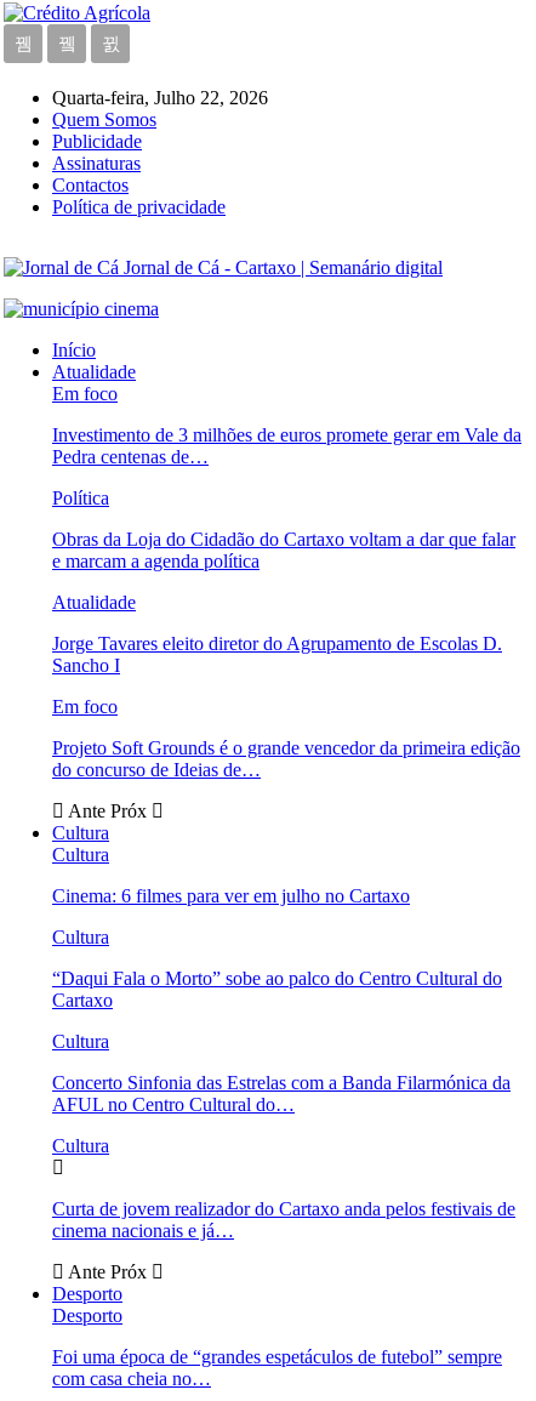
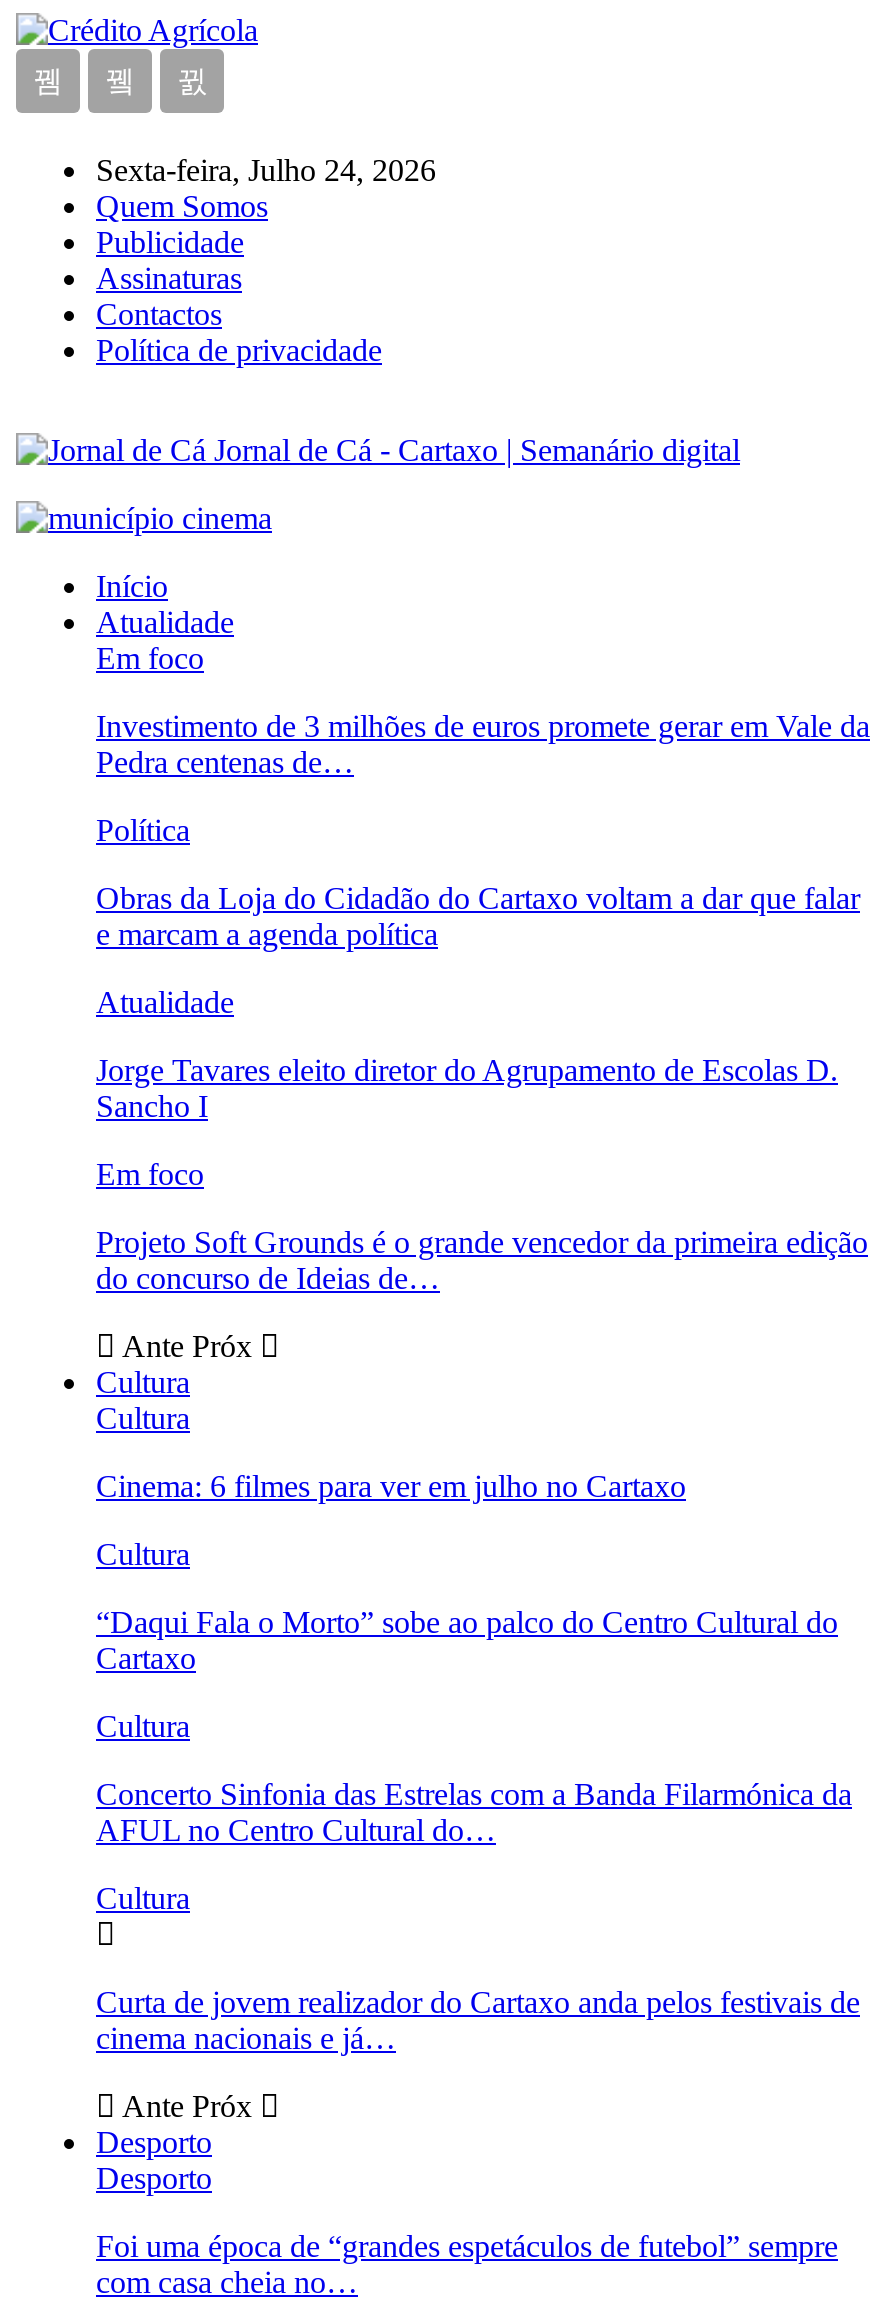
- Quarta-feira, Julho 22, 2026
+ Sexta-feira, Julho 24, 2026
